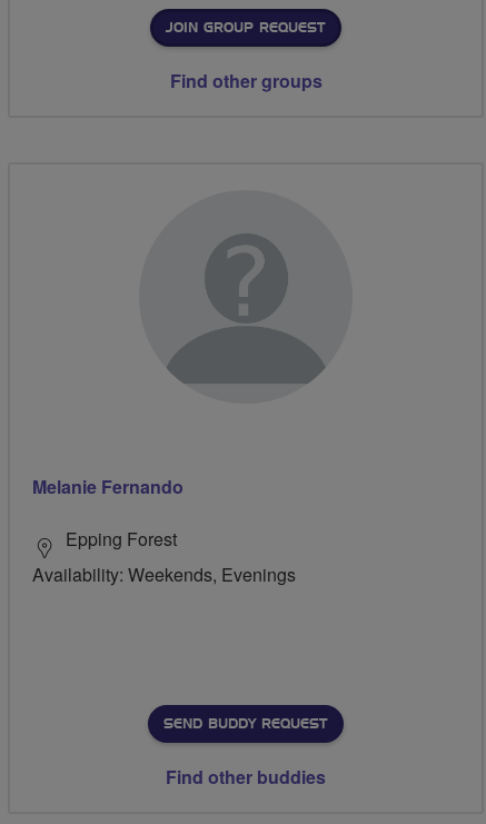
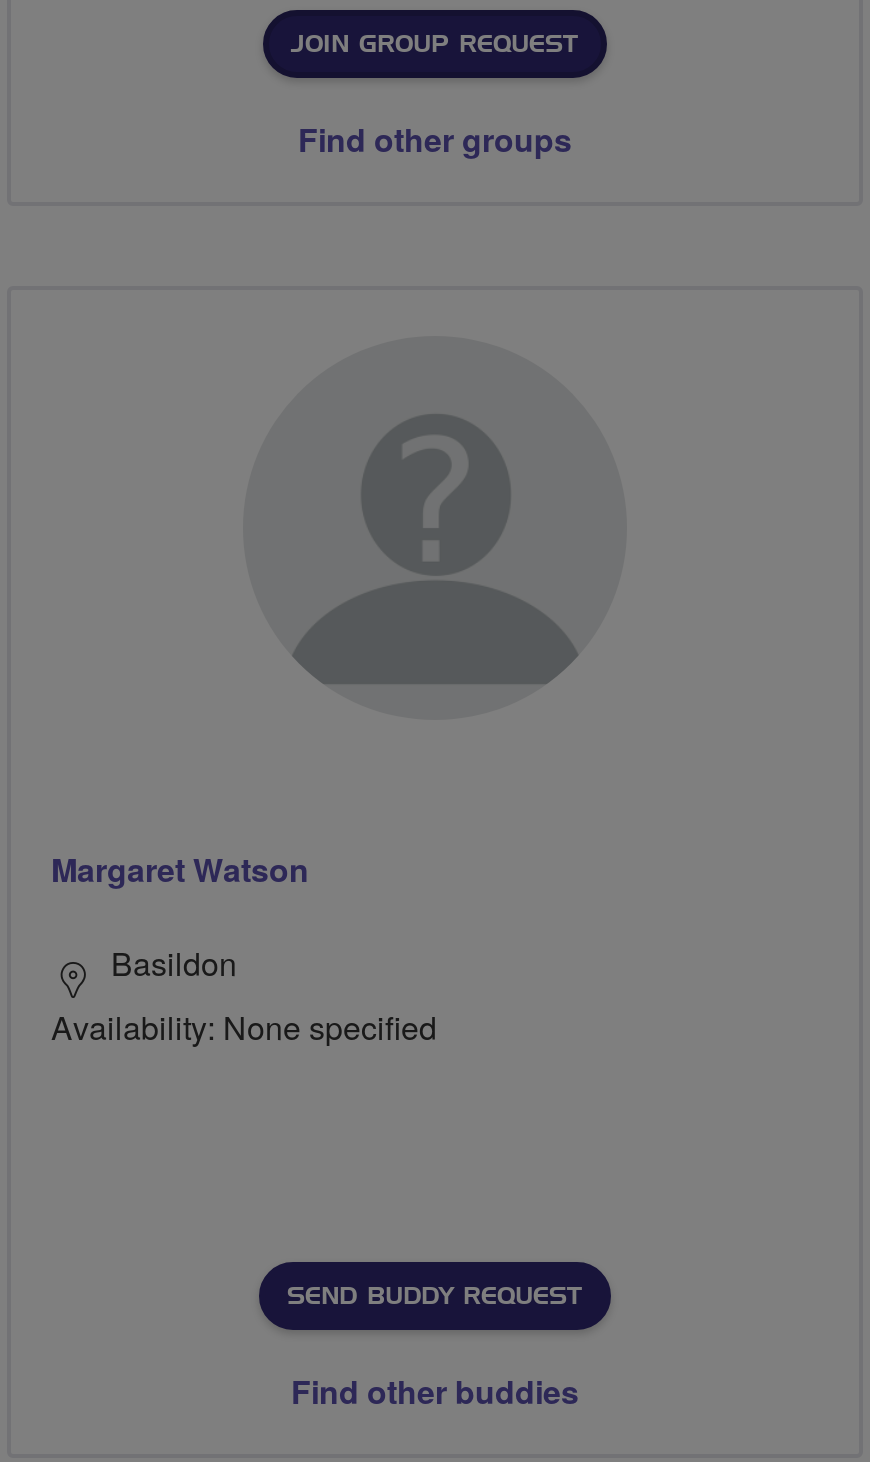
- Melanie Fernando
+ Margaret Watson

- Epping Forest
- Availability: Weekends, Evenings
+ Basildon
+ Availability: None specified
